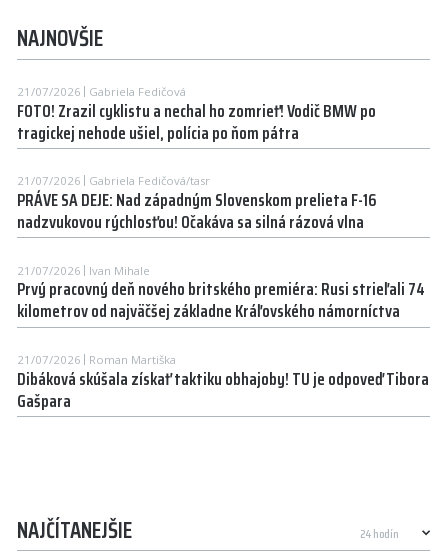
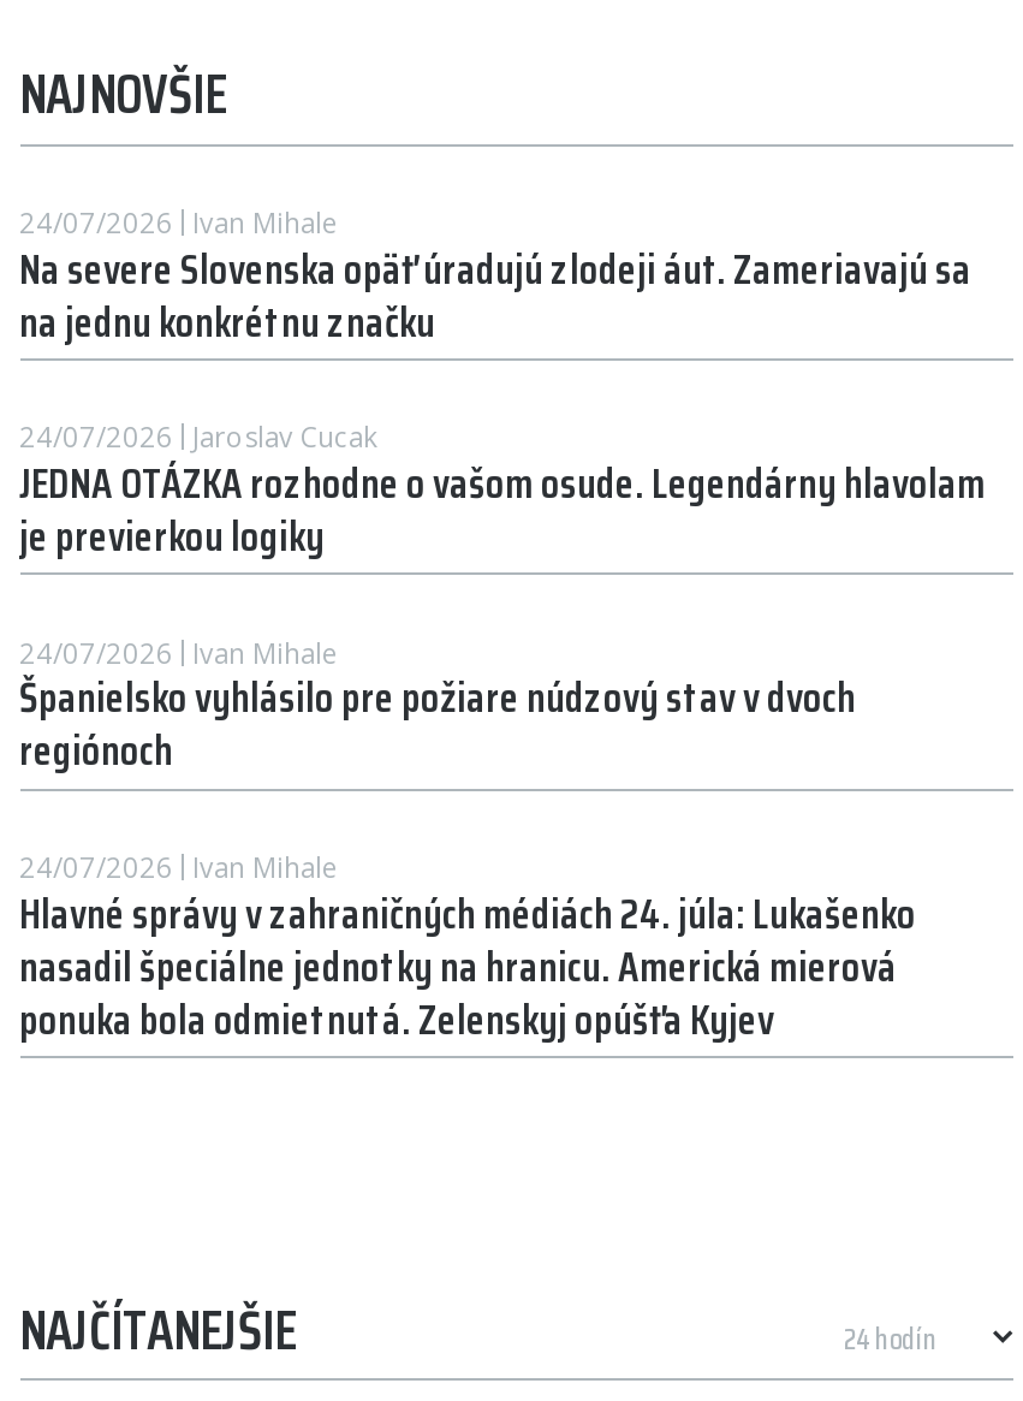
- 21/07/2026 Gabriela Fedičová
- FOTO! Zrazil cyklistu a nechal ho zomrieť! Vodič BMW po
- tragickej nehode ušiel, polícia po ňom pátra
+ 24/07/2026 Ivan Mihale
+ Na severe Slovenska opäť úradujú zlodeji áut. Zameriavajú sa
+ na jednu konkrétnu značku

- 21/07/2026 Gabriela Fedičová/tasr
- PRÁVE SA DEJE: Nad západným Slovenskom prelieta F-16
- nadzvukovou rýchlosťou! Očakáva sa silná rázová vlna
+ 24/07/2026 Jaroslav Cucak
+ JEDNA OTÁZKA rozhodne o vašom osude. Legendárny hlavolam
+ je previerkou logiky

- 21/07/2026 Ivan Mihale
- Prvý pracovný deň nového britského premiéra: Rusi strieľali 74
- kilometrov od najväčšej základne Kráľovského námorníctva
+ 24/07/2026 Ivan Mihale
+ Španielsko vyhlásilo pre požiare núdzový stav v dvoch
+ regiónoch

- 21/07/2026 Roman Martiška
- Dibáková skúšala získať taktiku obhajoby! TU je odpoveď Tibora
- Gašpara
+ 24/07/2026 Ivan Mihale
+ Hlavné správy v zahraničných médiách 24. júla: Lukašenko
+ nasadil špeciálne jednotky na hranicu. Americká mierová
+ ponuka bola odmietnutá. Zelenskyj opúšťa Kyjev
